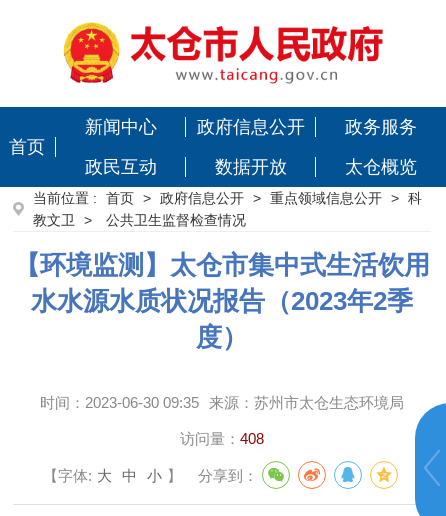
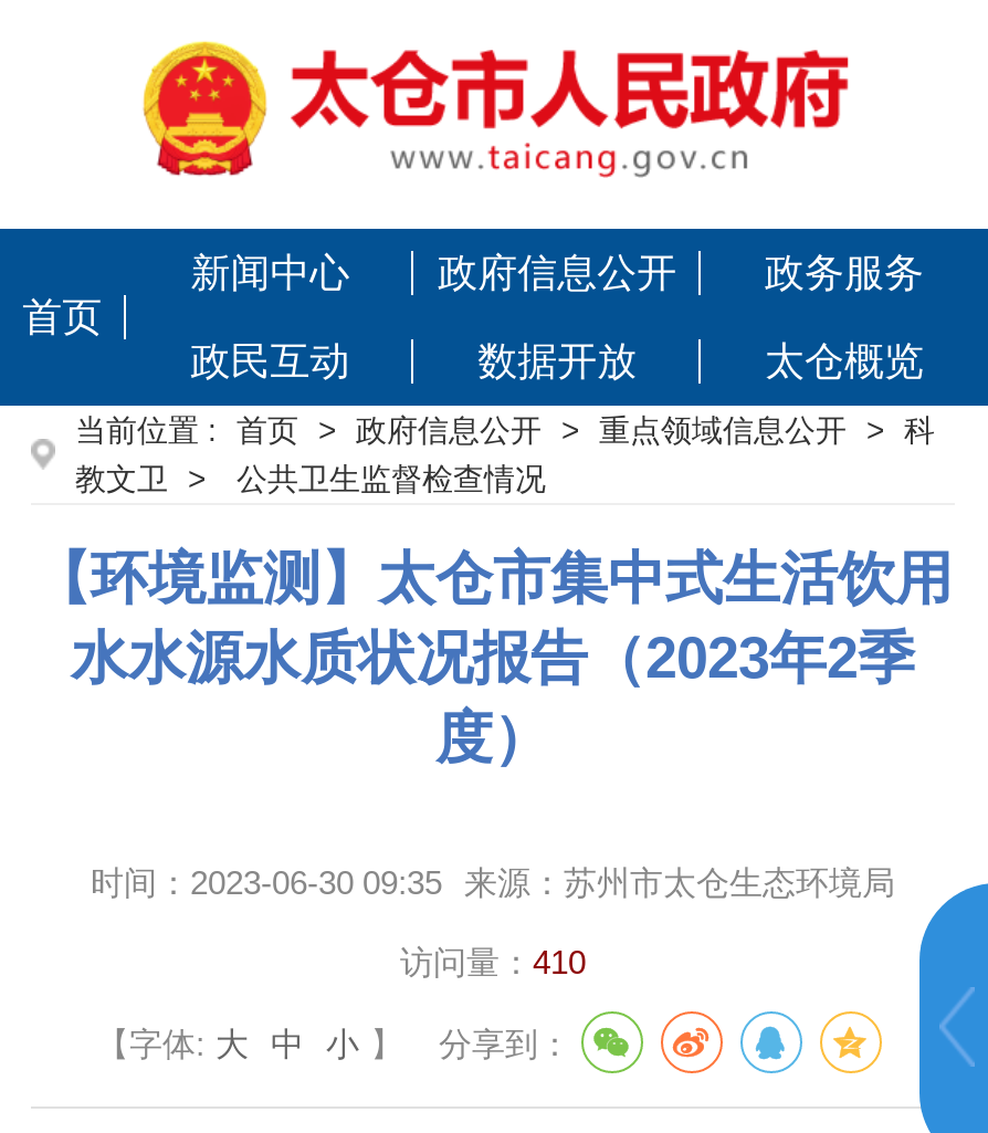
- 访问量：408
+ 访问量：410
